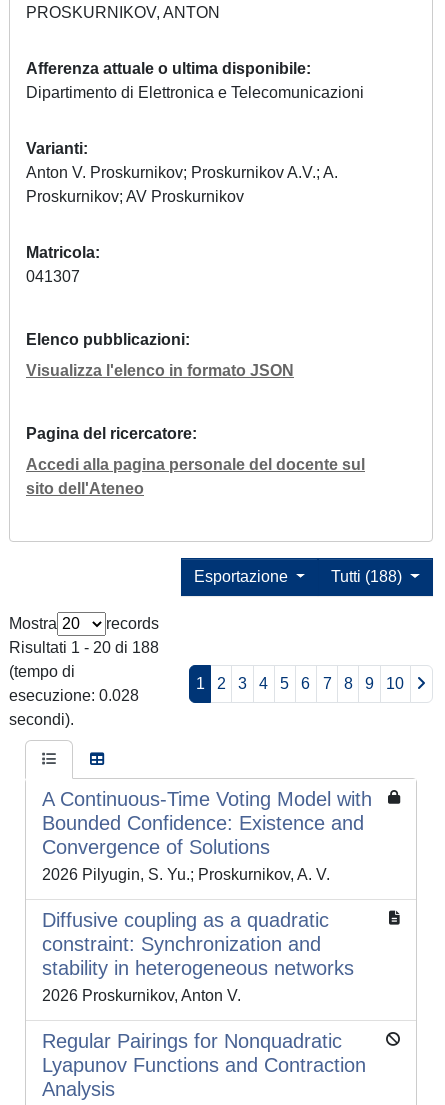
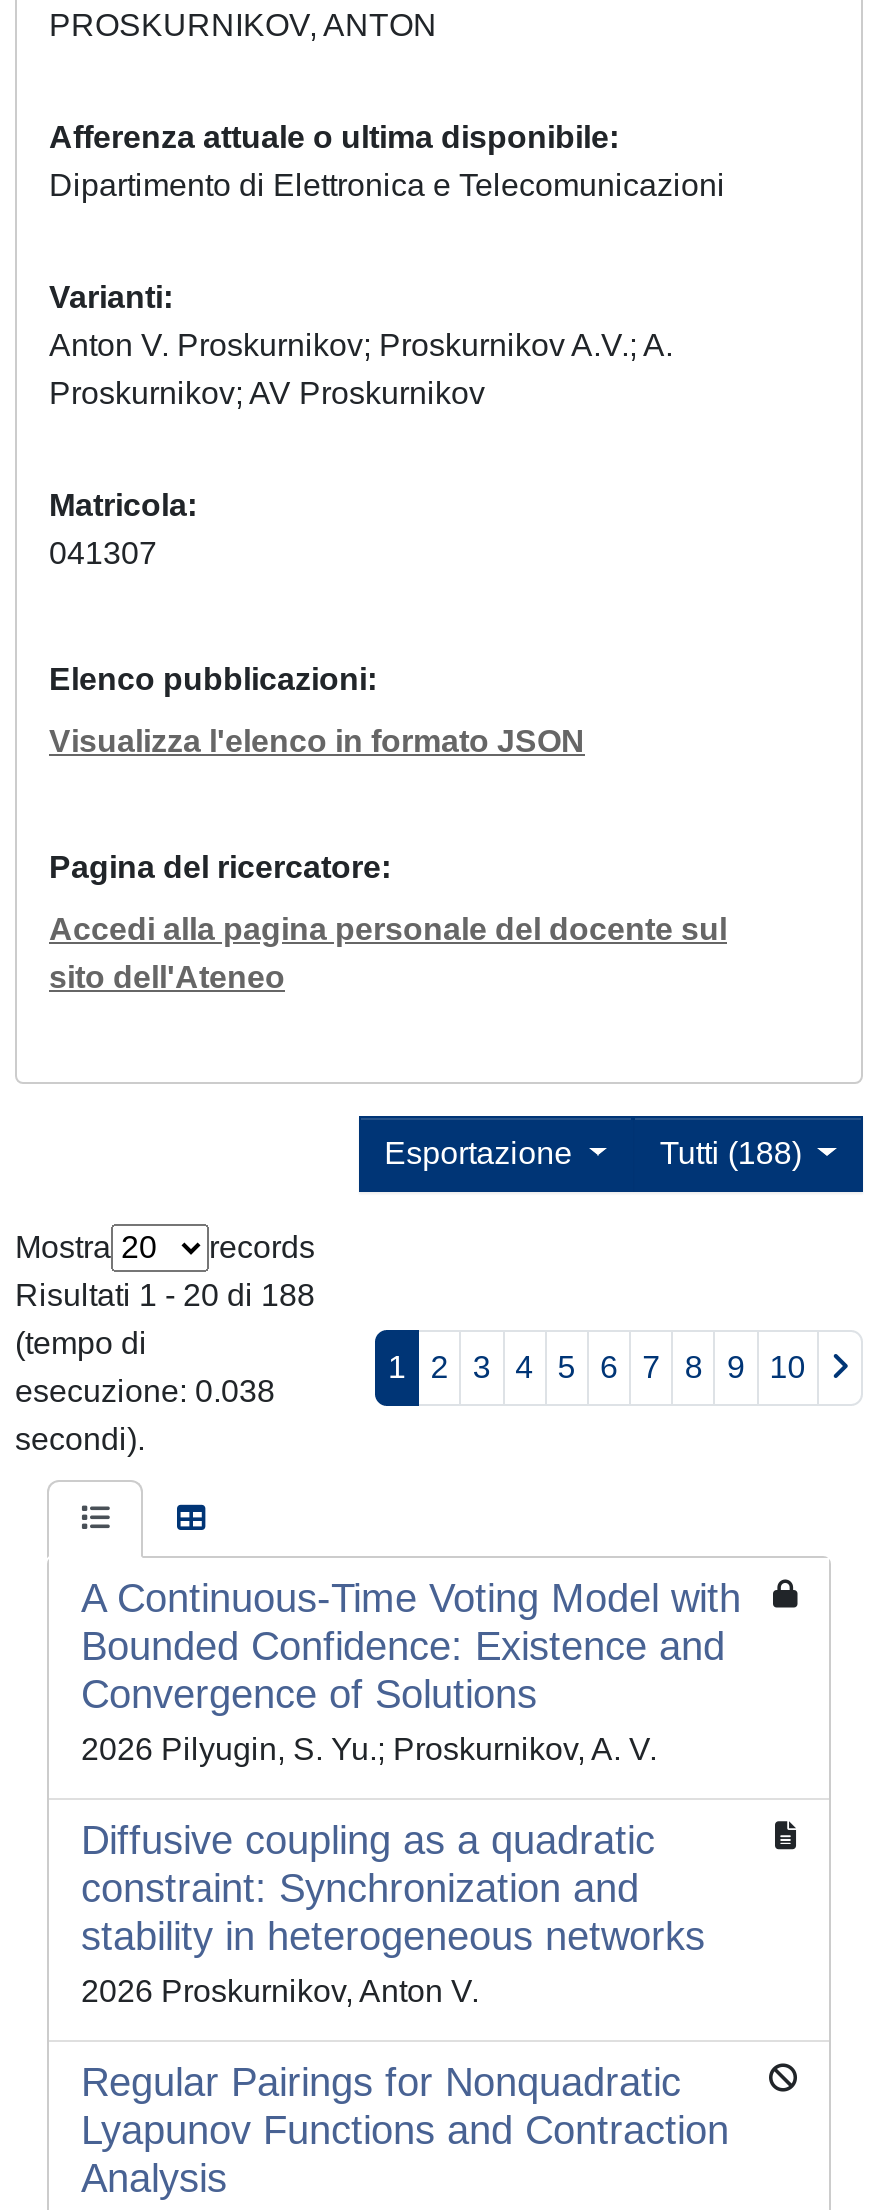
- esecuzione: 0.028
+ esecuzione: 0.038
